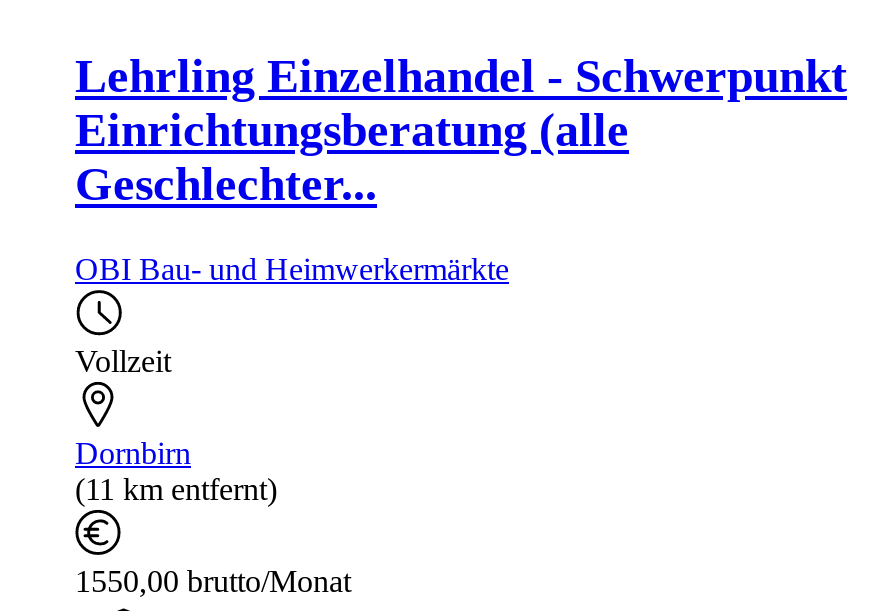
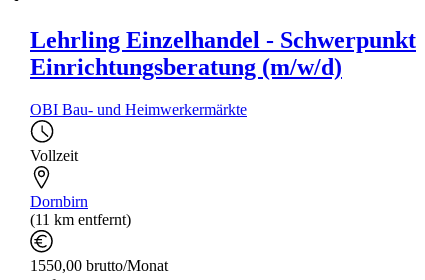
- Einrichtungsberatung (alle
- Geschlechter...
+ Einrichtungsberatung (m/w/d)
